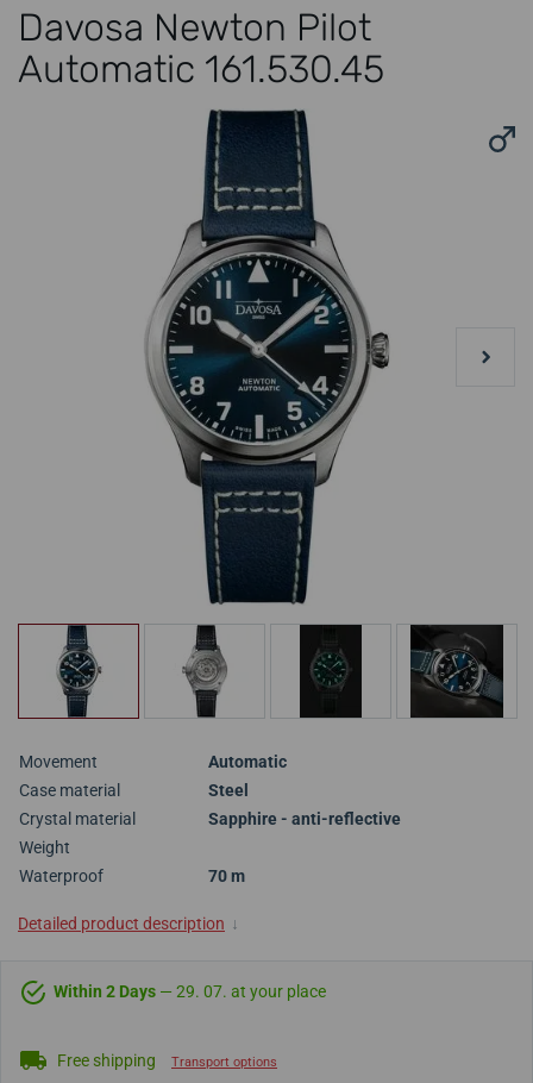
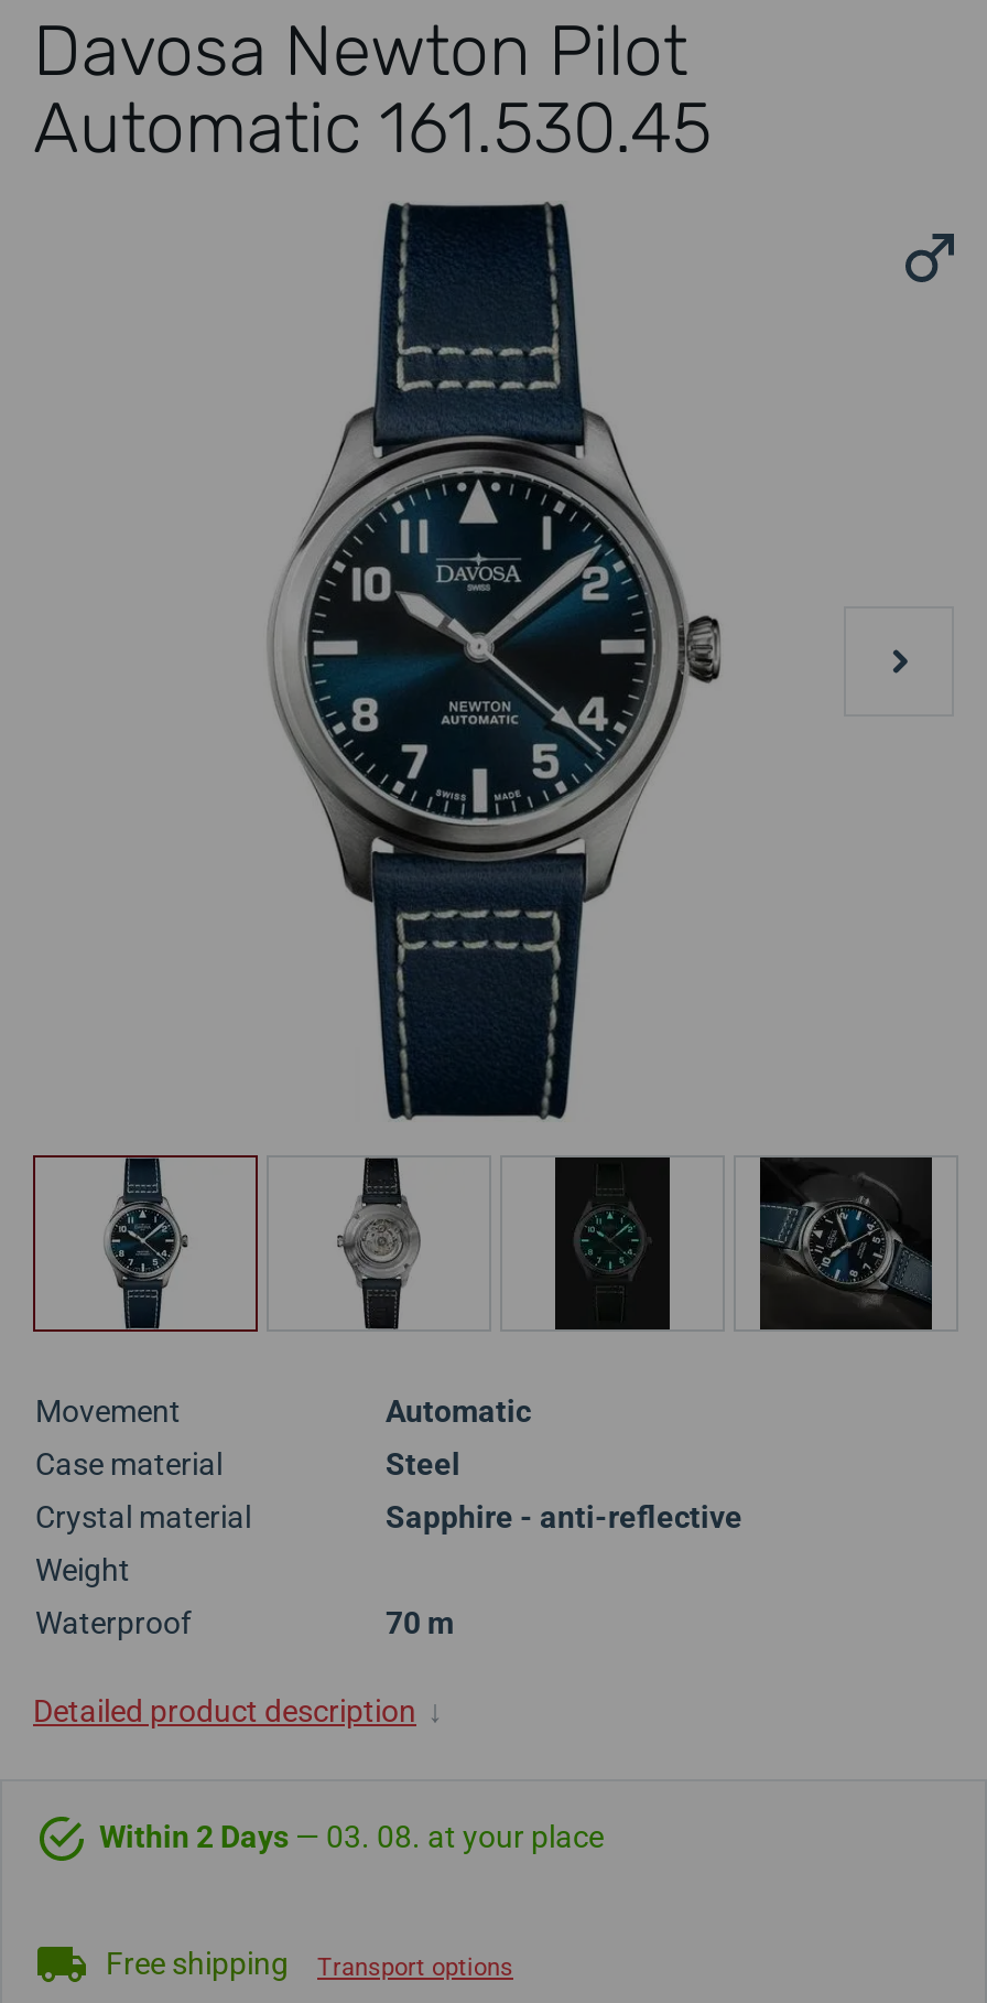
- Within 2 Days — 29. 07. at your place
+ Within 2 Days — 03. 08. at your place
